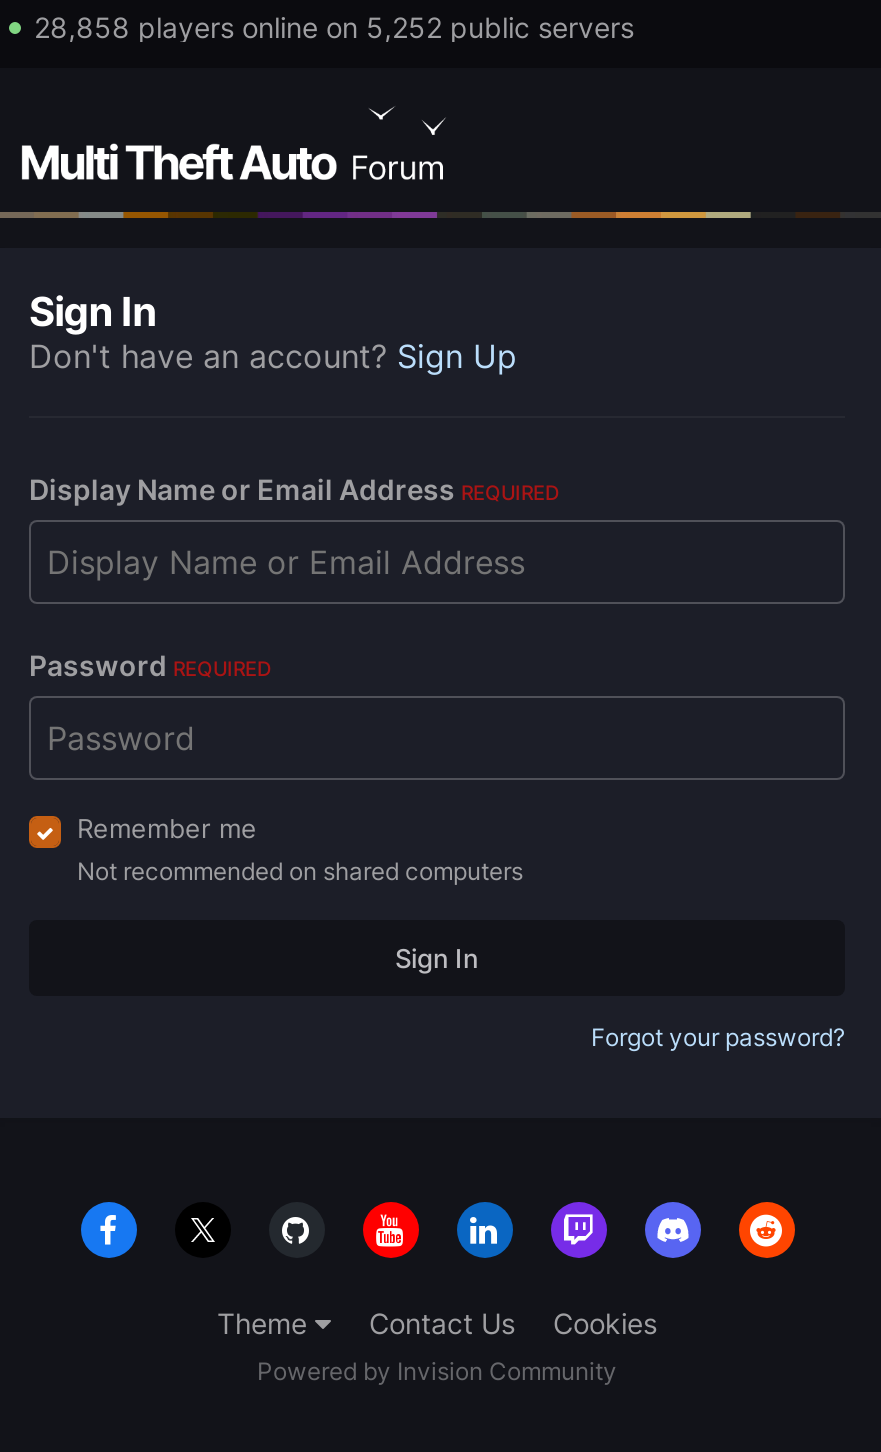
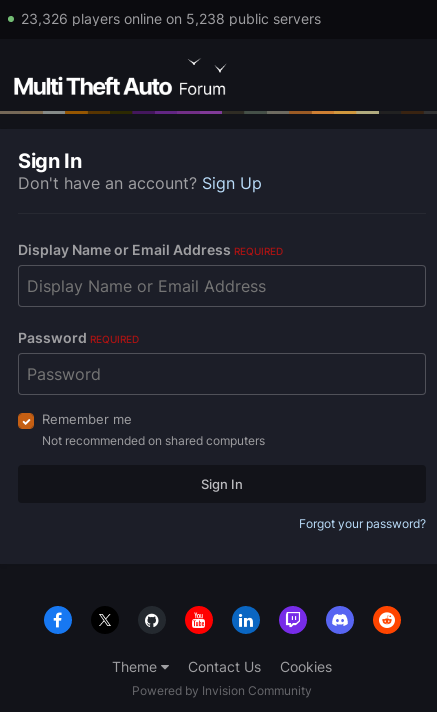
- 28,858 players online on 5,252 public servers
+ 23,326 players online on 5,238 public servers
